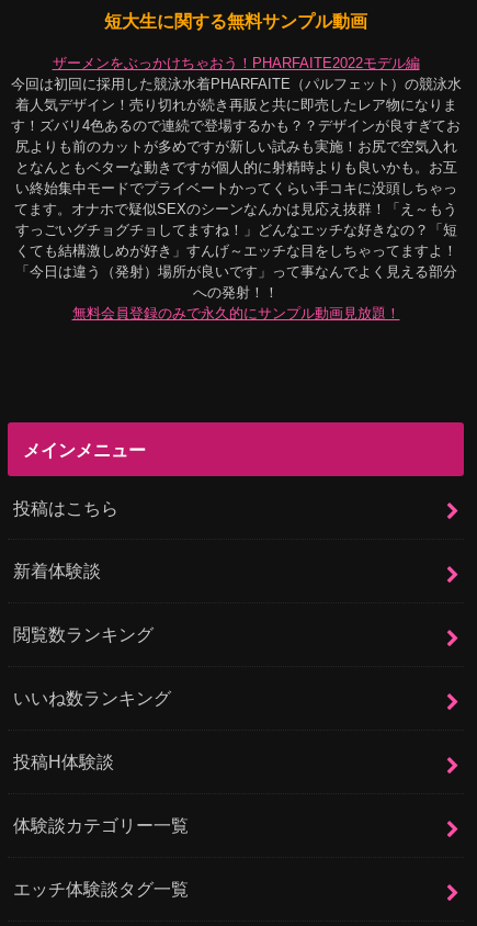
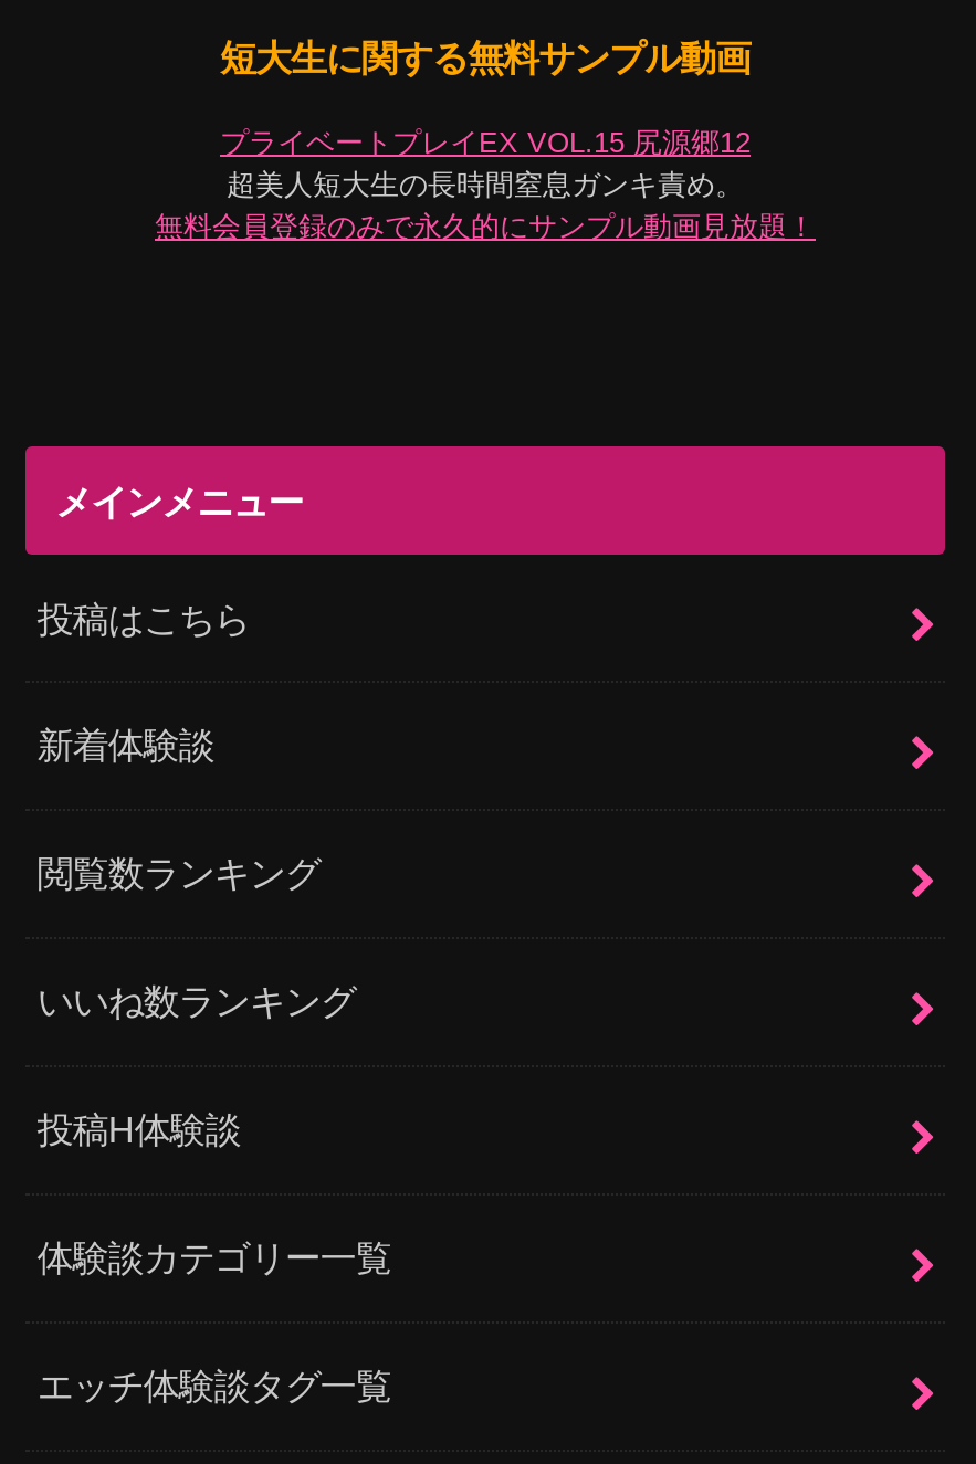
- ザーメンをぶっかけちゃおう！PHARFAITE2022モデル編
- 今回は初回に採用した競泳水着PHARFAITE（パルフェット）の競泳水
- 着人気デザイン！売り切れが続き再販と共に即売したレア物になりま
- す！ズバリ4色あるので連続で登場するかも？？デザインが良すぎてお
- 尻よりも前のカットが多めですが新しい試みも実施！お尻で空気入れ
- となんともベターな動きですが個人的に射精時よりも良いかも。お互
- い終始集中モードでプライベートかってくらい手コキに没頭しちゃっ
- てます。オナホで疑似SEXのシーンなんかは見応え抜群！「え～もう
- すっごいグチョグチョしてますね！」どんなエッチな好きなの？「短
- くても結構激しめが好き」すんげ～エッチな目をしちゃってますよ！
- 「今日は違う（発射）場所が良いです」って事なんでよく見える部分
- への発射！！
+ プライベートプレイEX VOL.15 尻源郷12
+ 超美人短大生の長時間窒息ガンキ責め。
